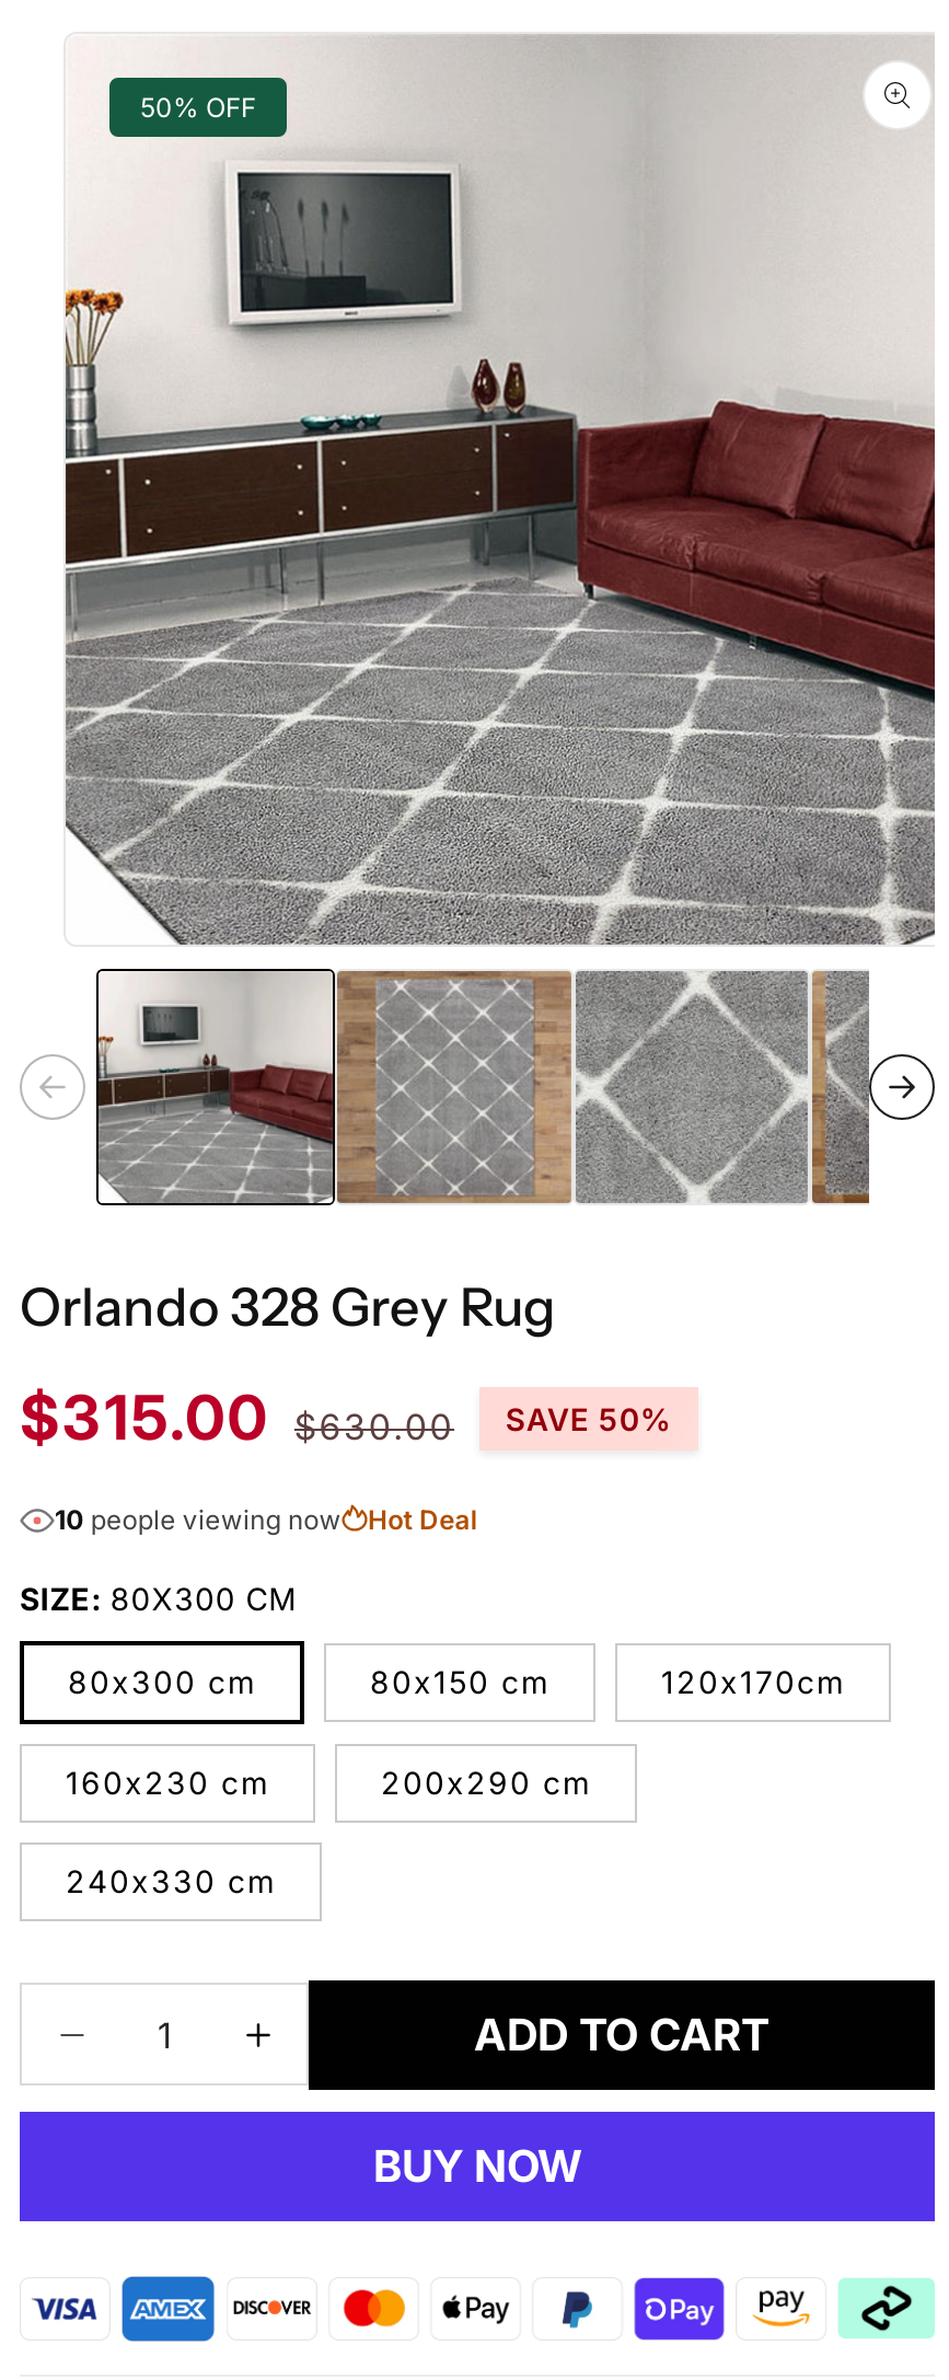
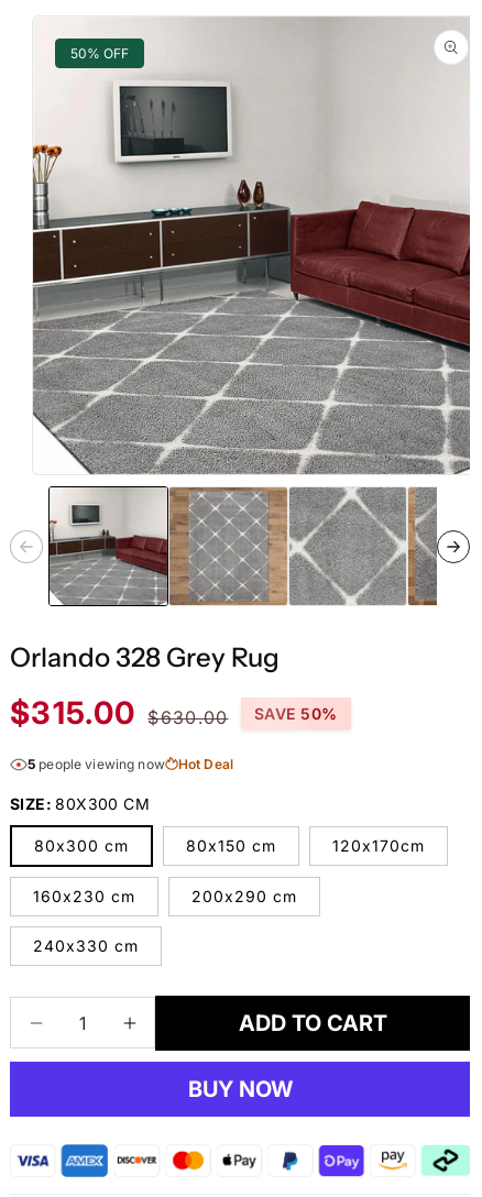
- 10 people viewing now
+ 5 people viewing now
